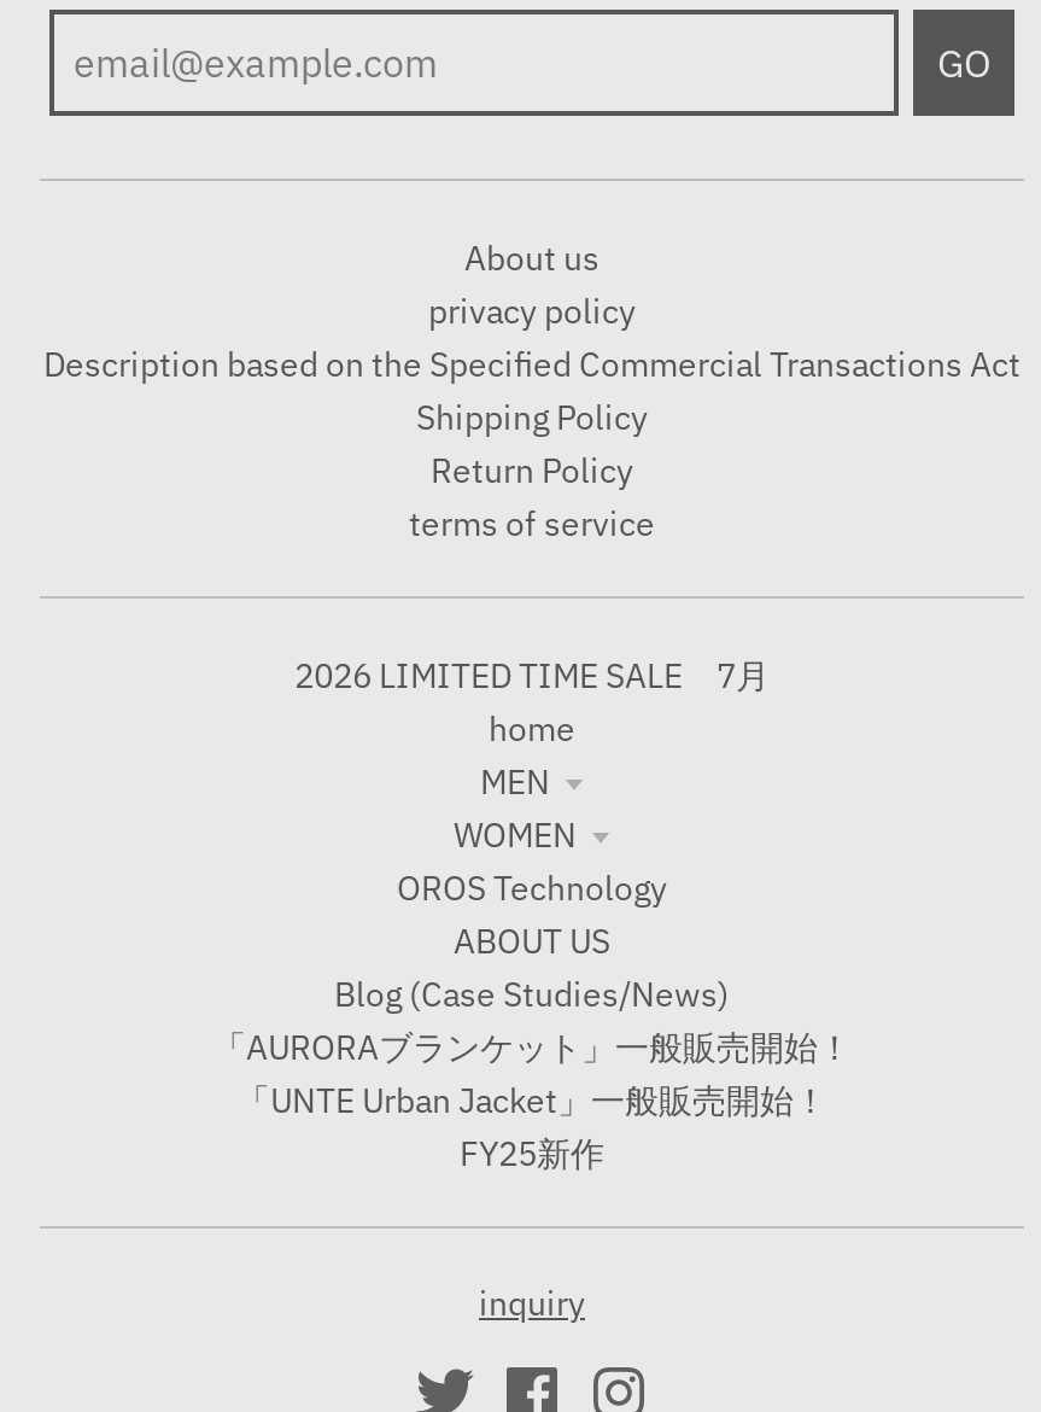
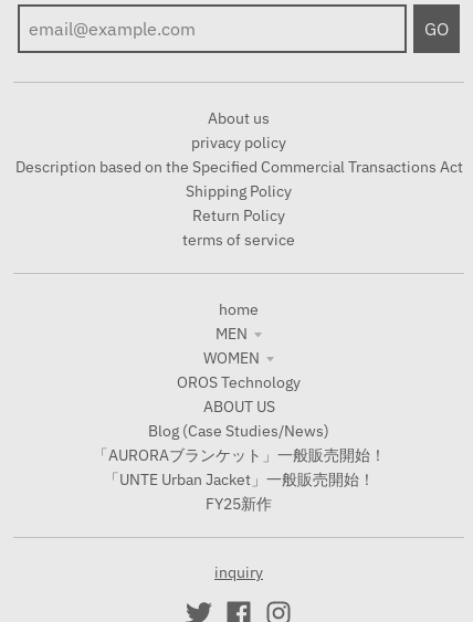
- 2026 LIMITED TIME SALE 7月
